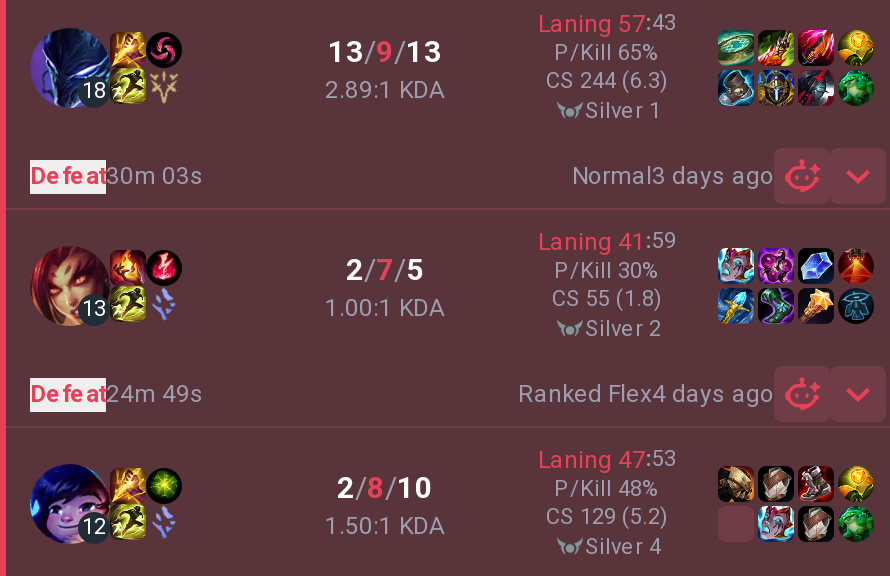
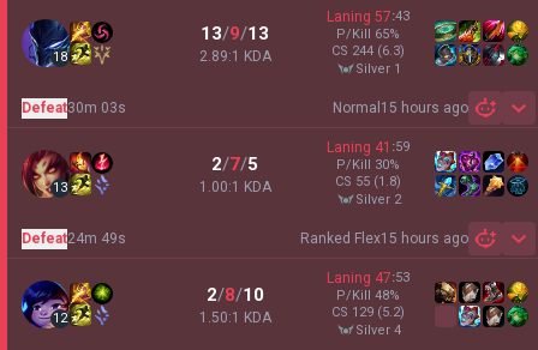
- Normal 3 days ago
+ Normal 15 hours ago

- Ranked Flex4 days ago
+ Ranked Flex15 hours ago
